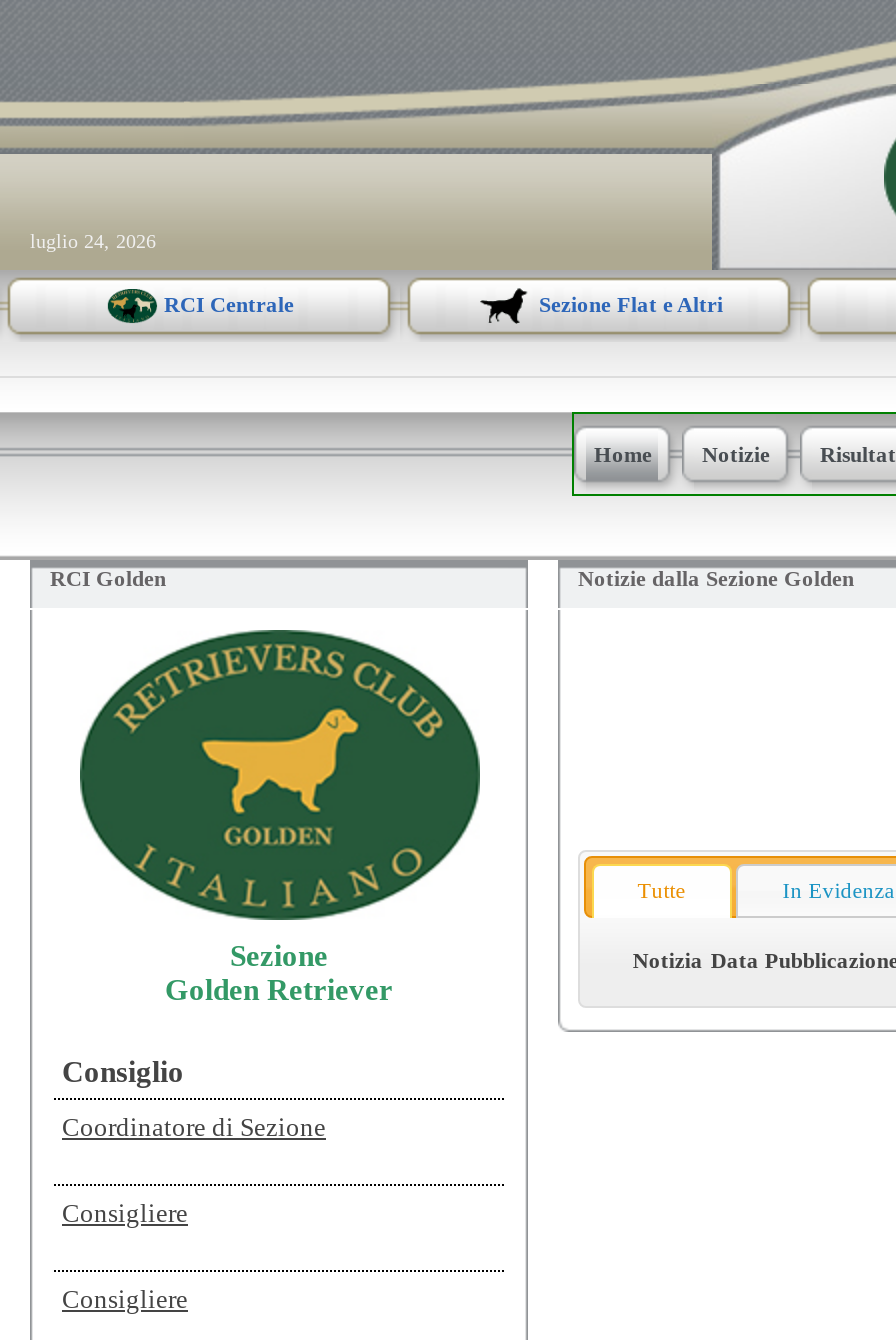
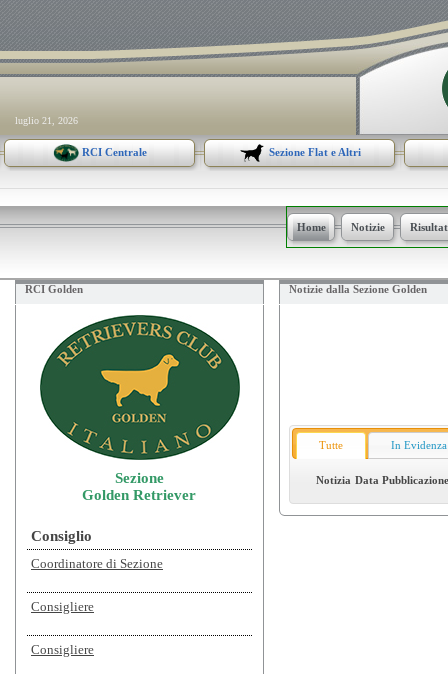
- luglio 24, 2026
+ luglio 21, 2026
